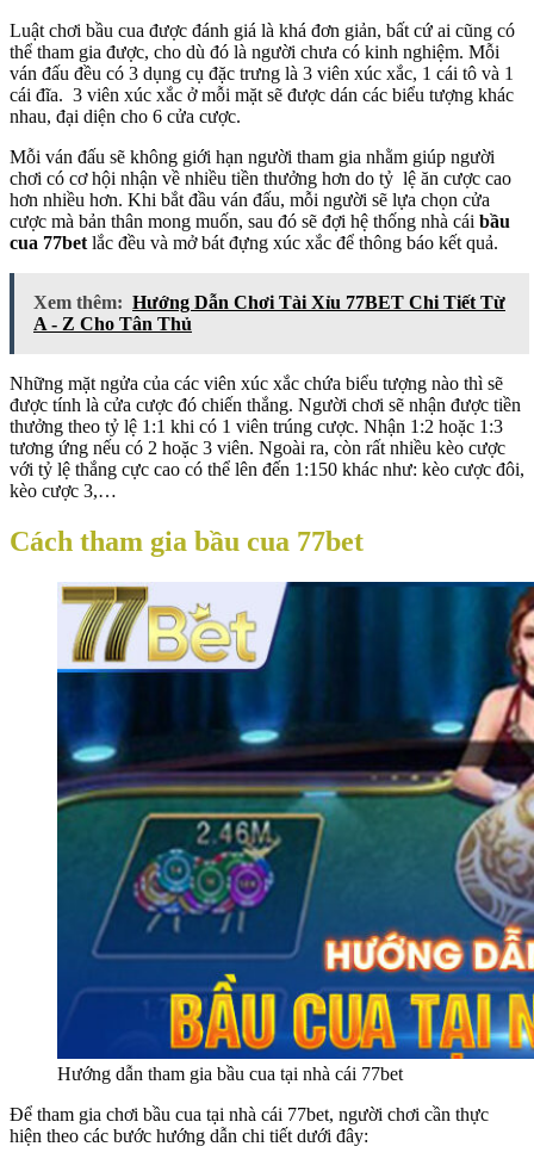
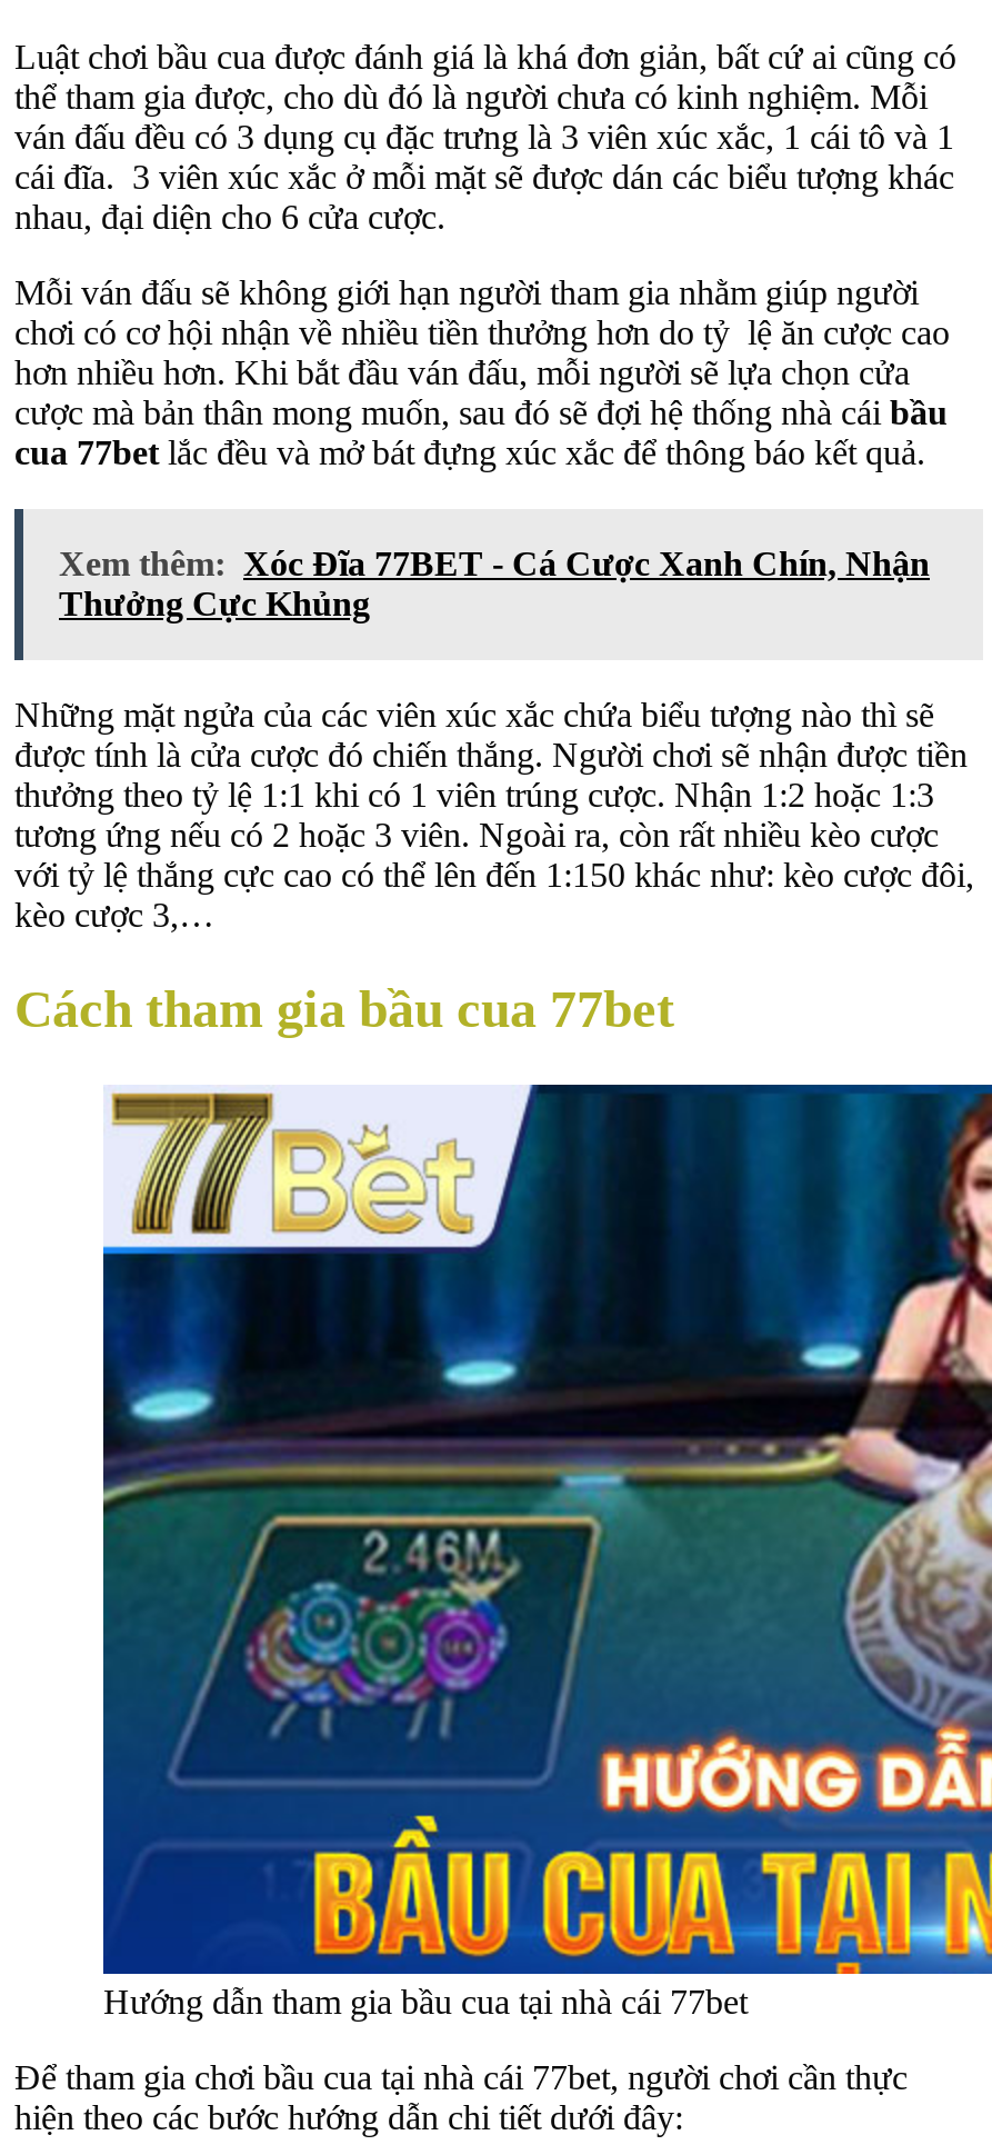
- Xem thêm: Hướng Dẫn Chơi Tài Xỉu 77BET Chi Tiết Từ
- A - Z Cho Tân Thủ
+ Xem thêm: Xóc Đĩa 77BET - Cá Cược Xanh Chín, Nhận
+ Thưởng Cực Khủng
